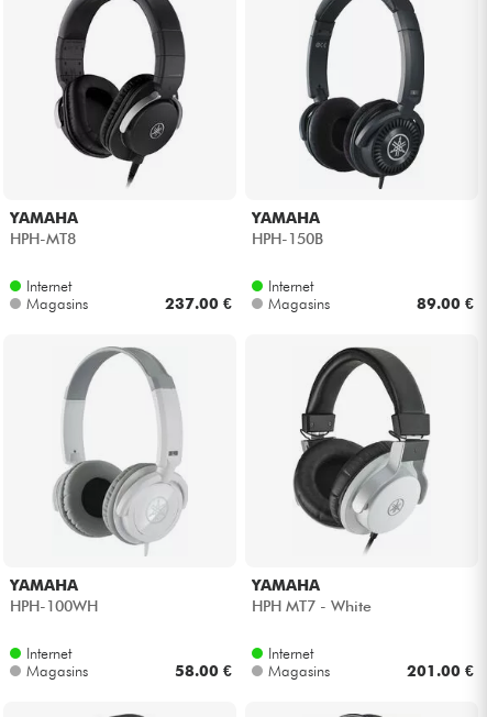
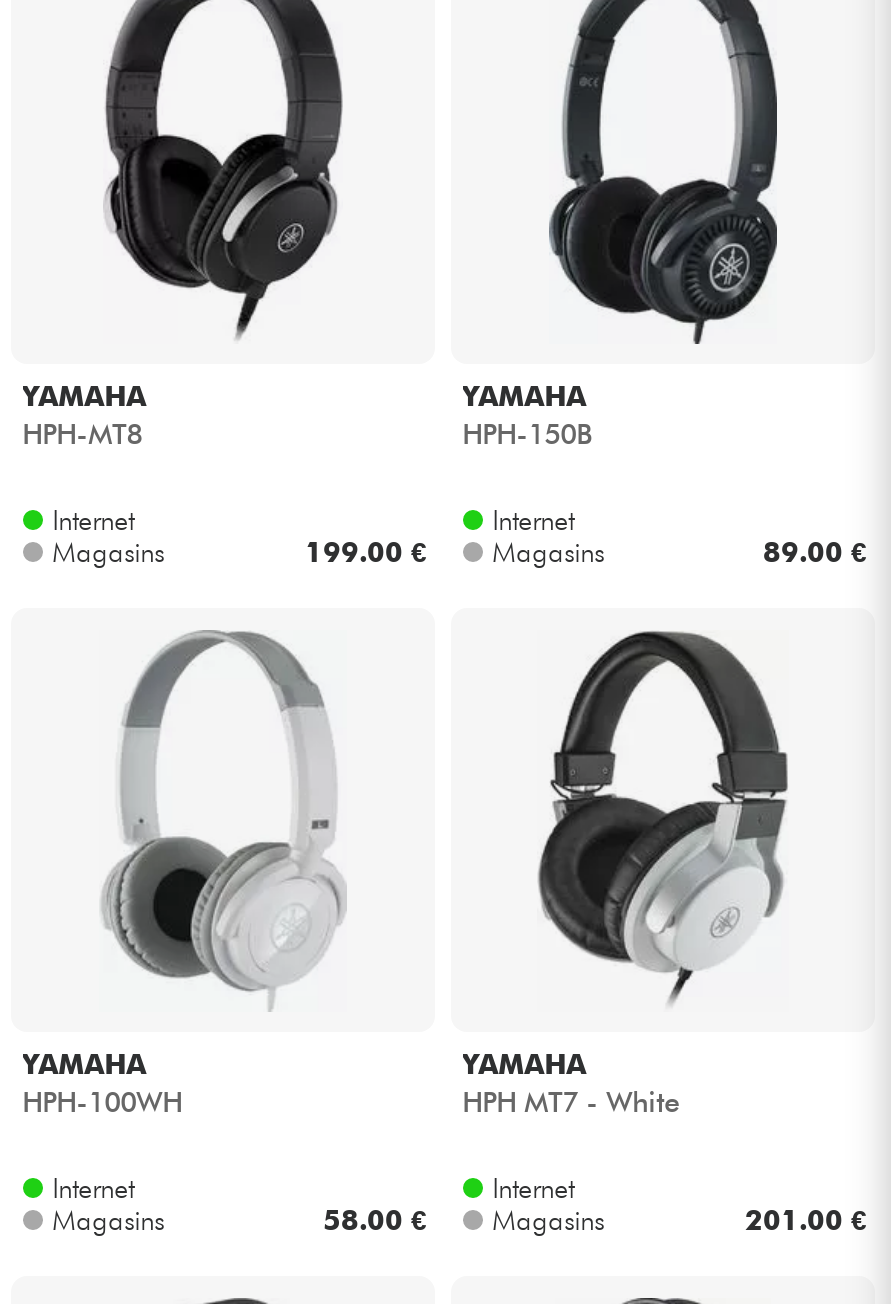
- 237.00 €
+ 199.00 €
